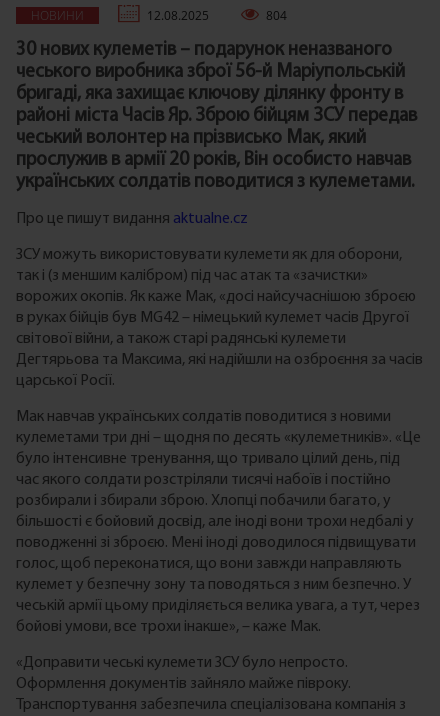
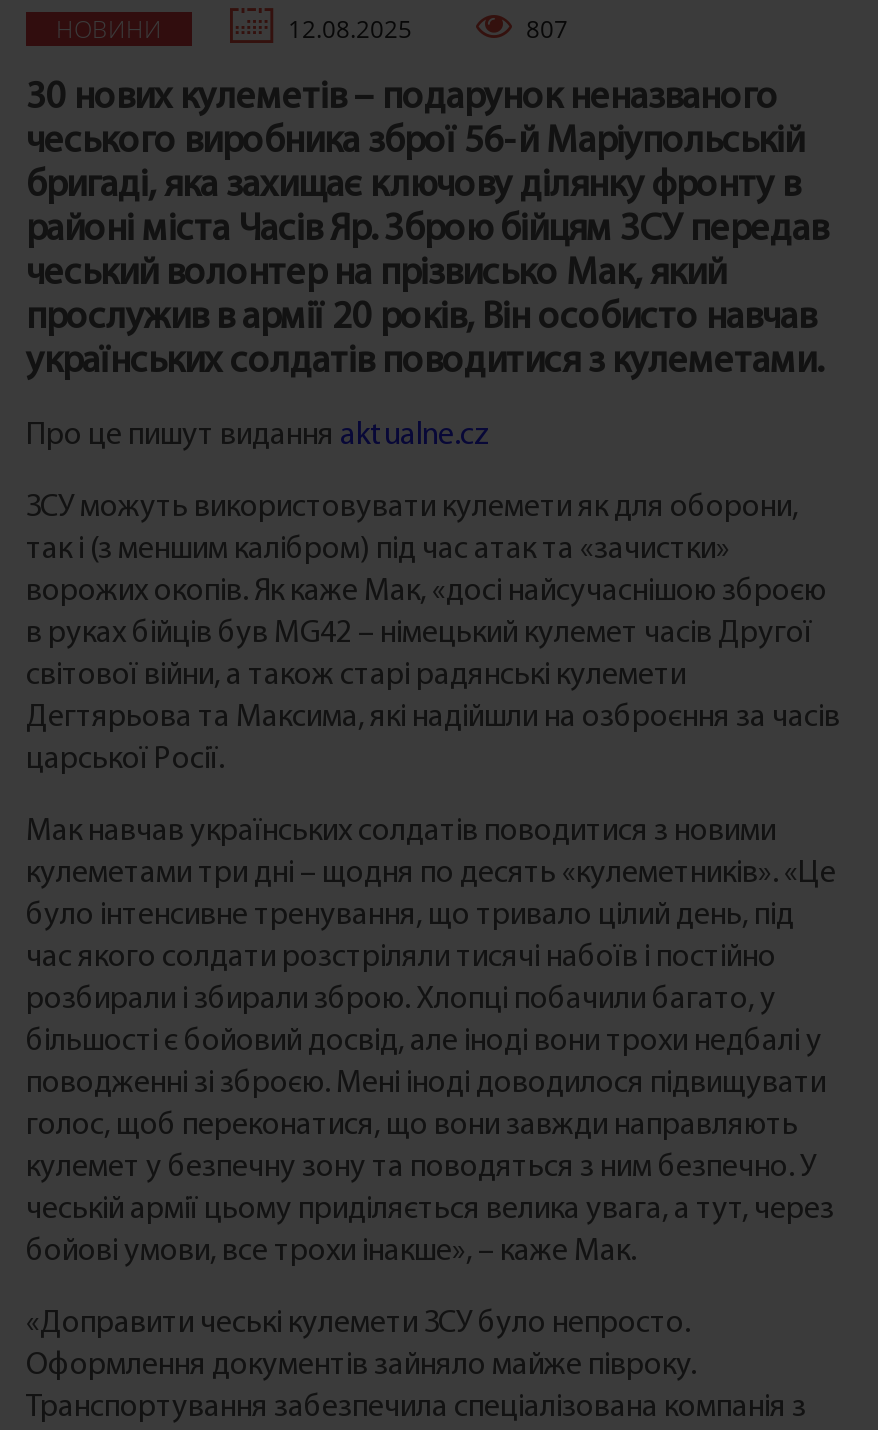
- 804
+ 807
